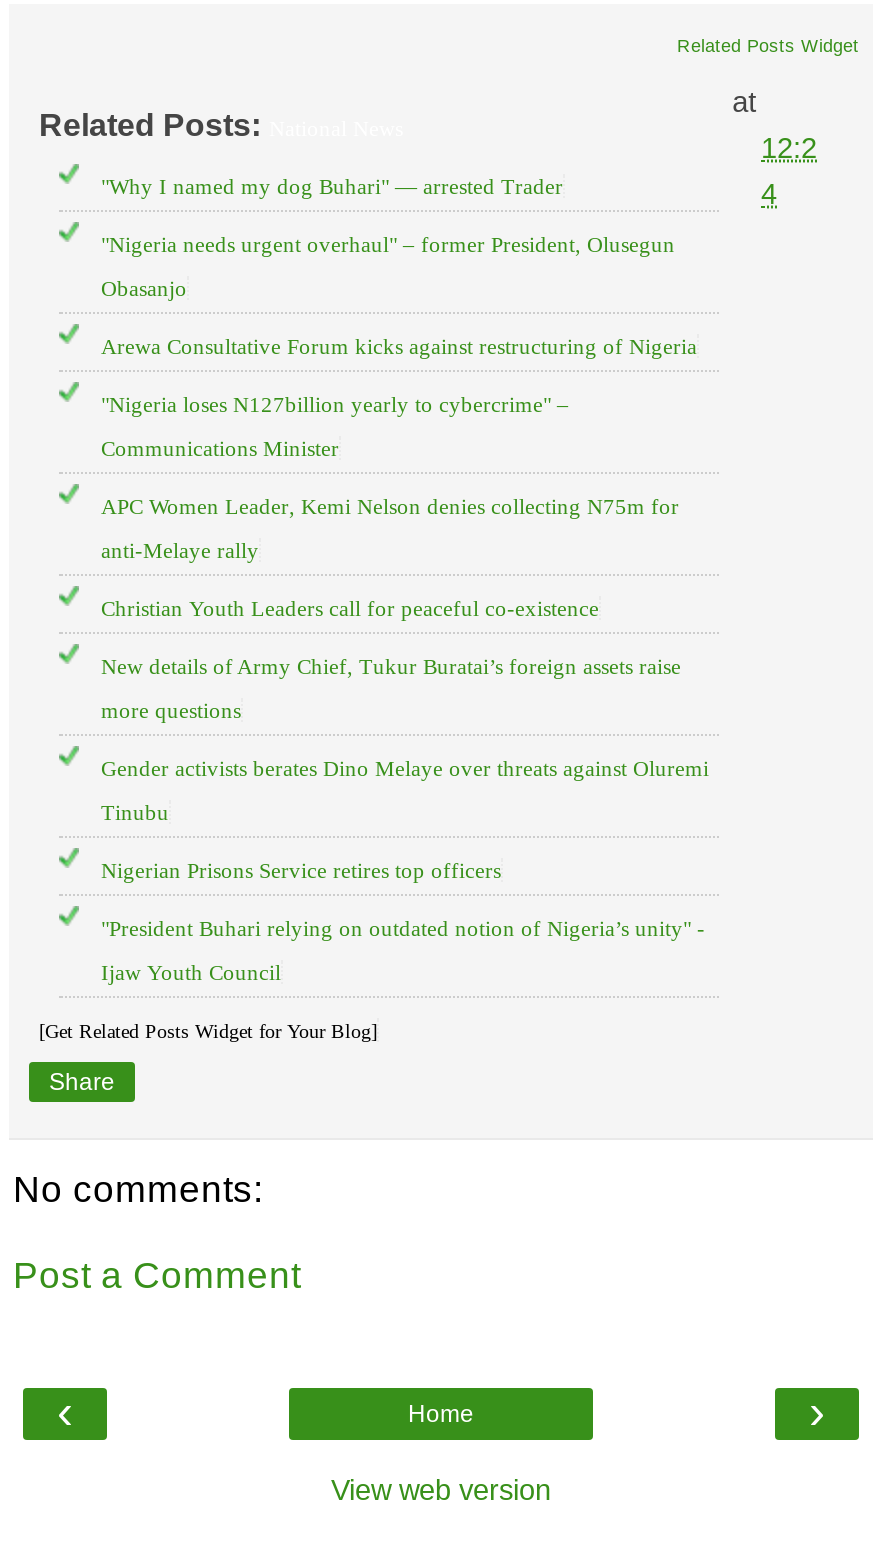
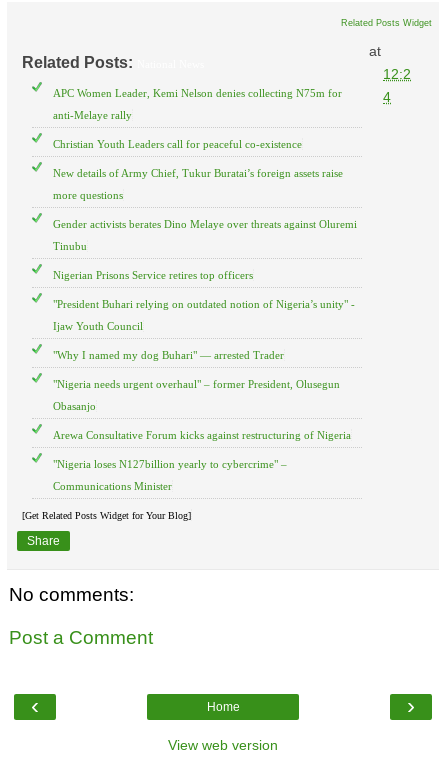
moved down: "Why I named my dog Buhari" — arrested Trader | "Nigeria needs urgent overhaul" – former President, Olusegun | Obasanjo | Arewa Consultative Forum kicks against restructuring of Nigeria | "Nigeria loses N127billion yearly to cybercrime" – | Communications Minister

moved up: APC Women Leader, Kemi Nelson denies collecting N75m for | anti-Melaye rally | Christian Youth Leaders call for peaceful co-existence | ... | "President Buhari relying on outdated notion of Nigeria’s unity" - | Ijaw Youth Council
